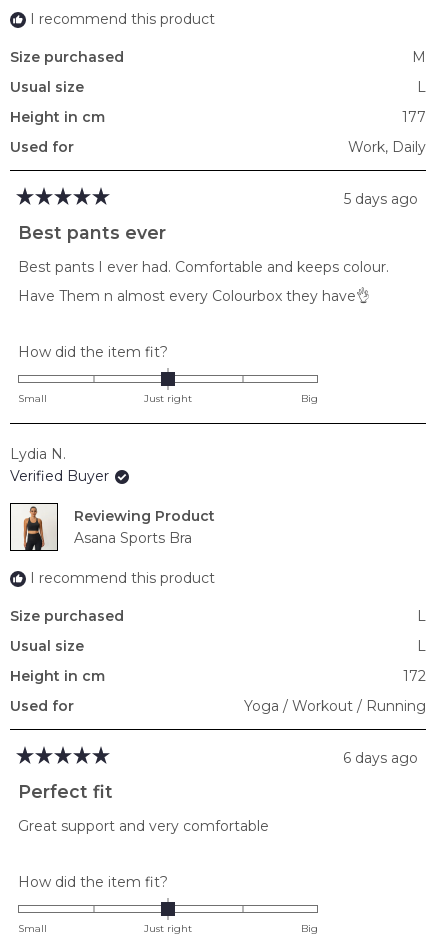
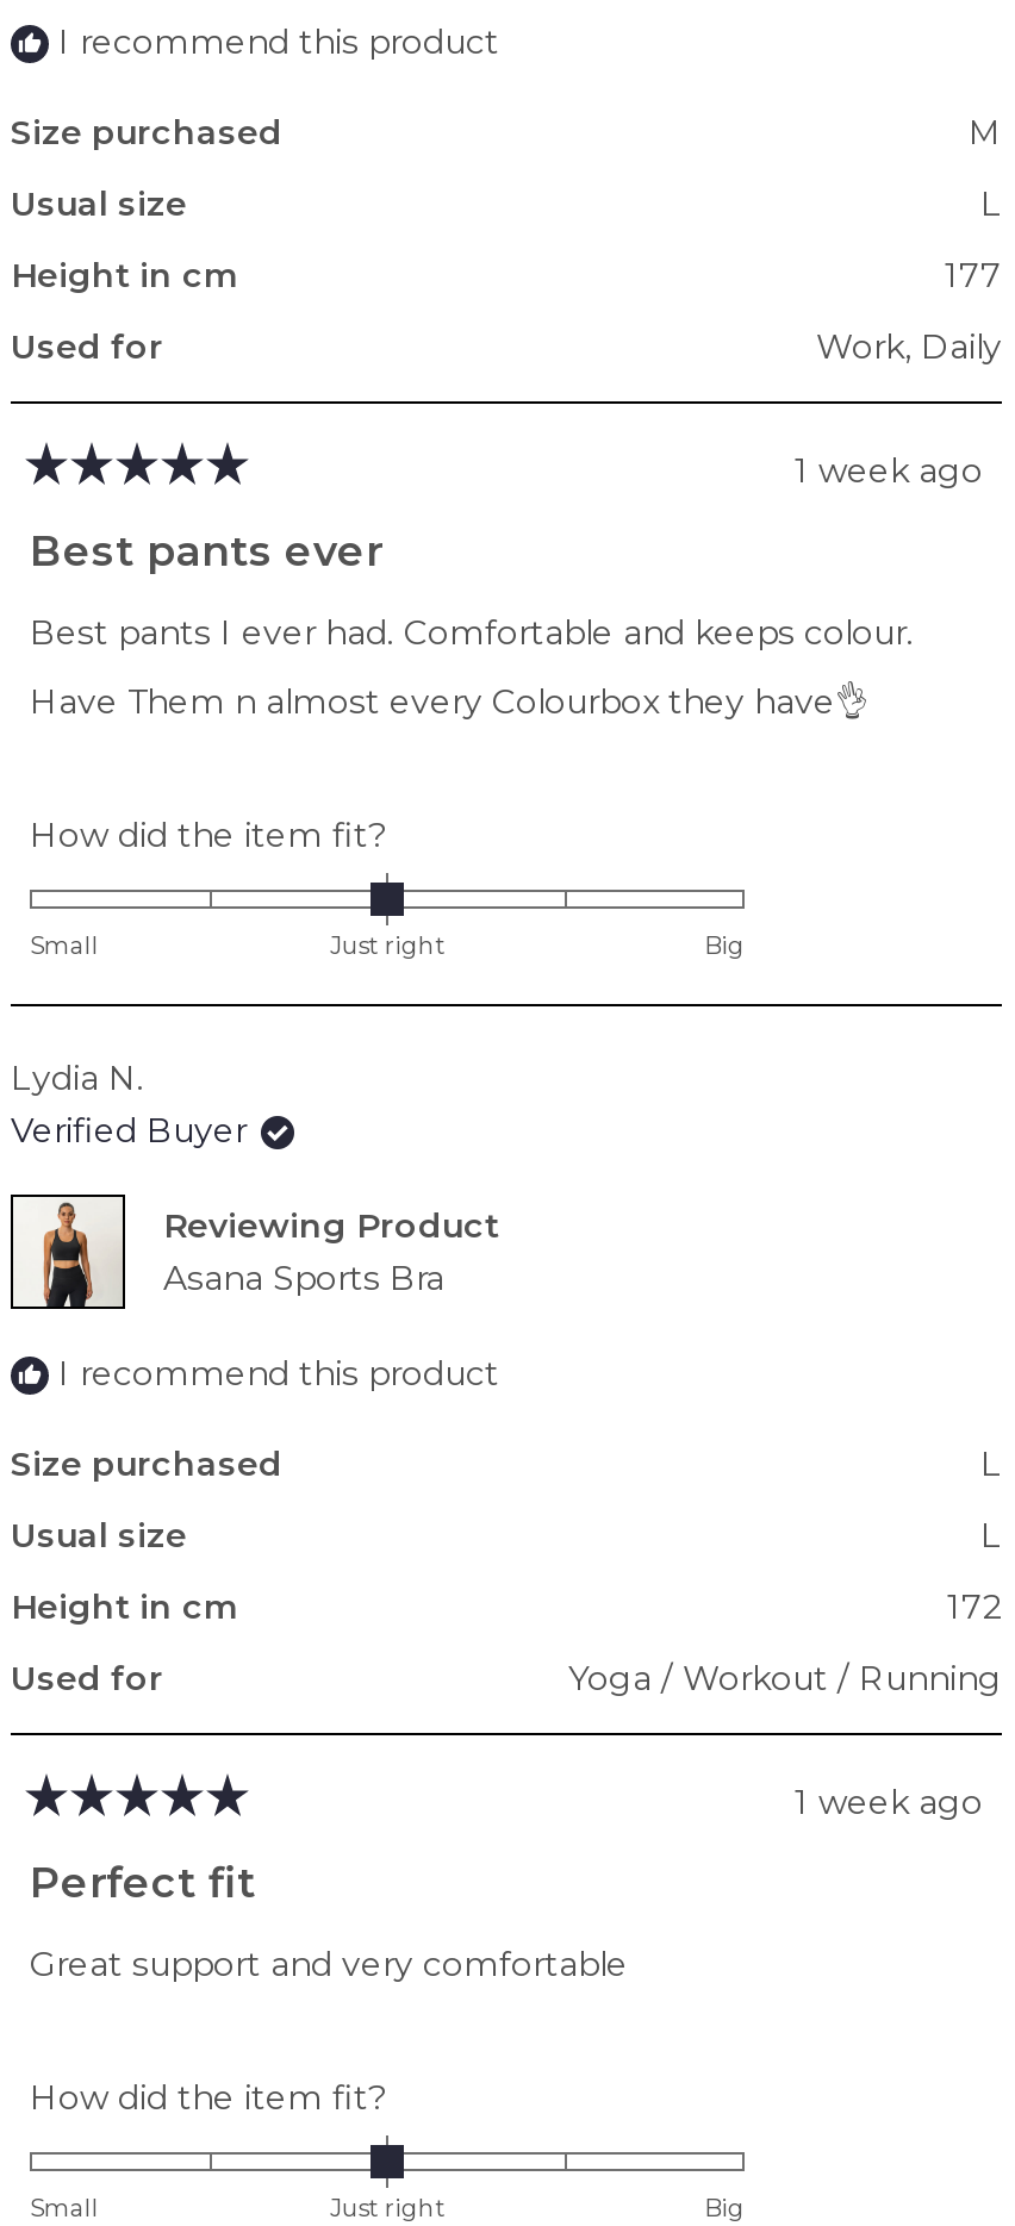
- 5 days ago
+ 1 week ago

- 6 days ago
+ 1 week ago
